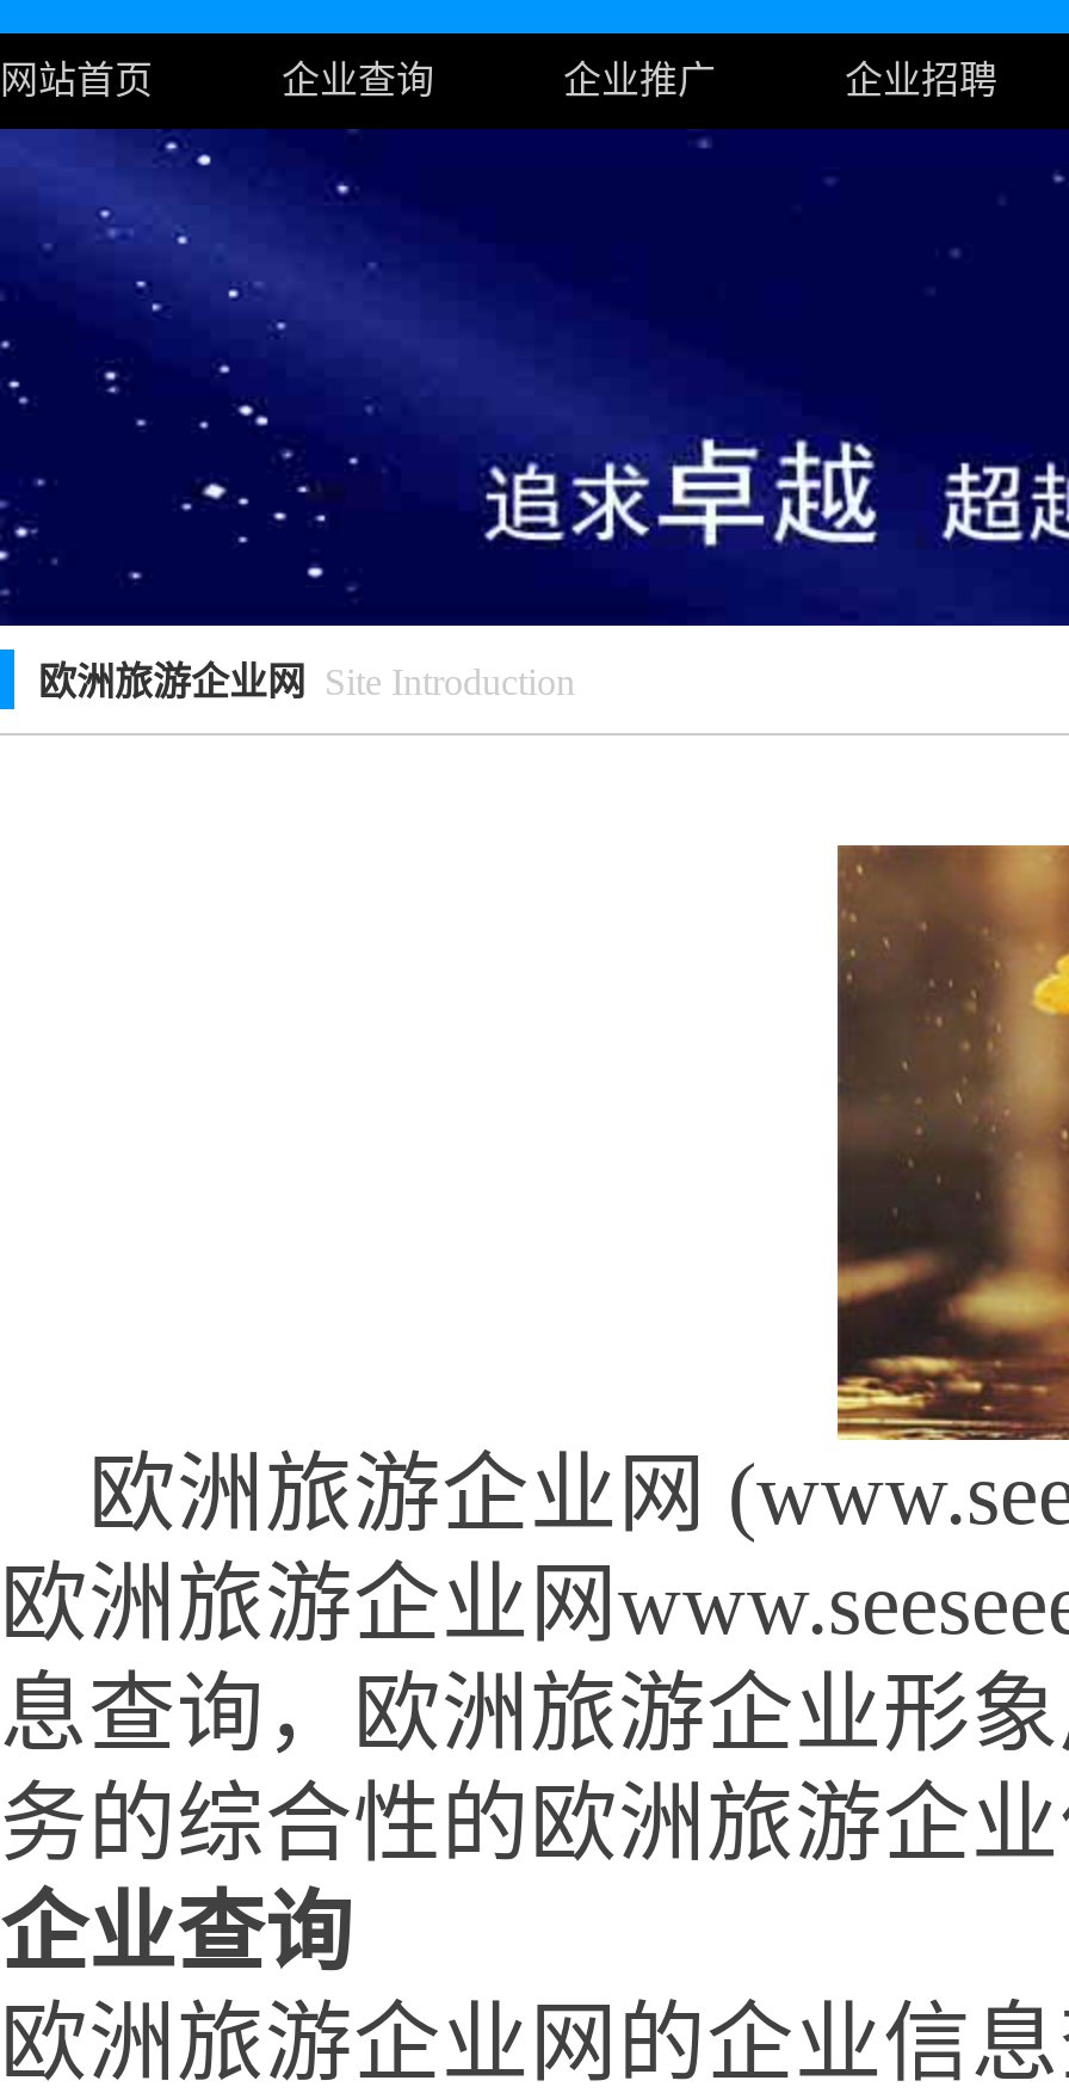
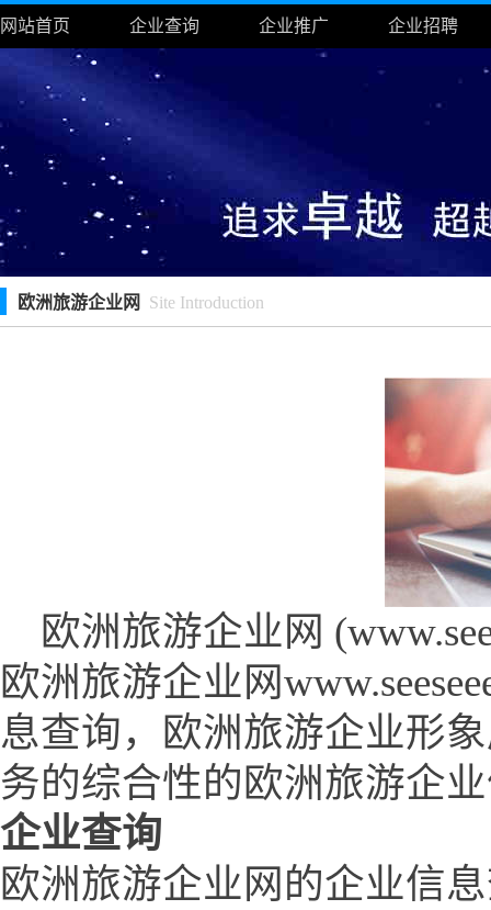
- [image]
+ [image]
